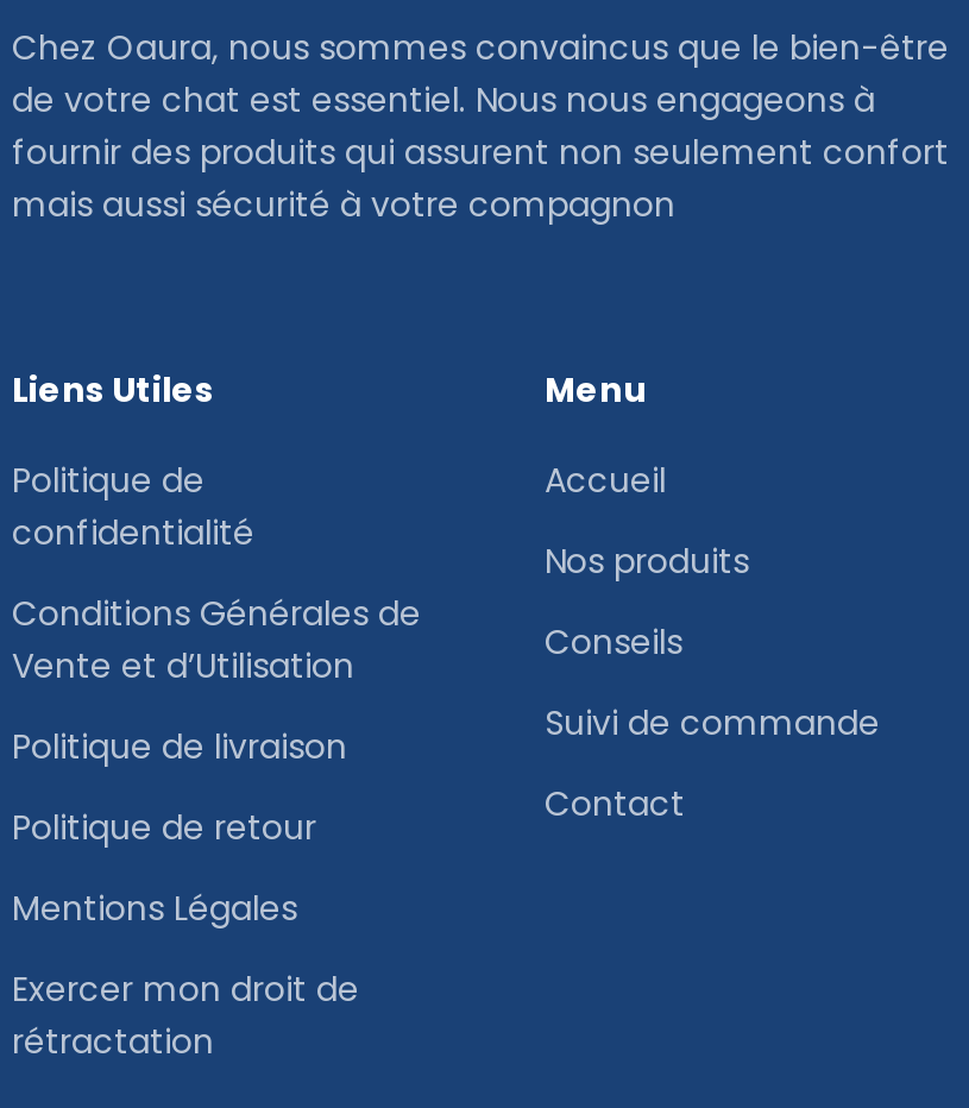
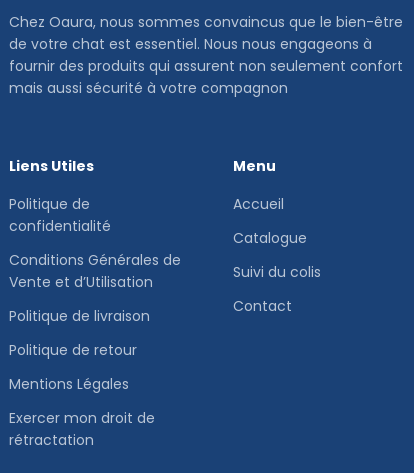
- Nos produits
- Conseils
- Suivi de commande
+ Catalogue
+ Suivi du colis

moved up: Contact
